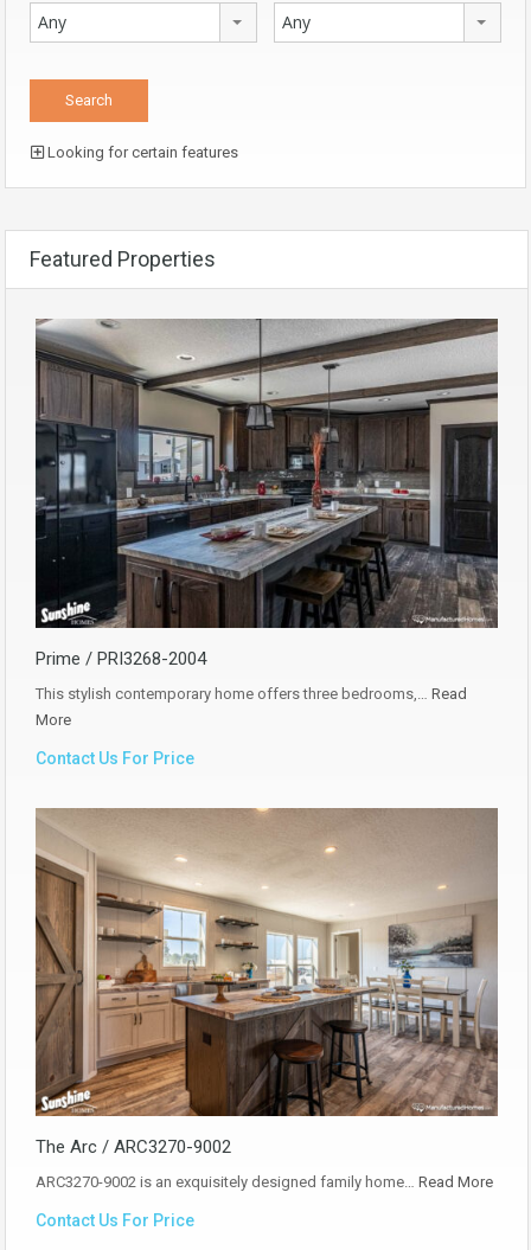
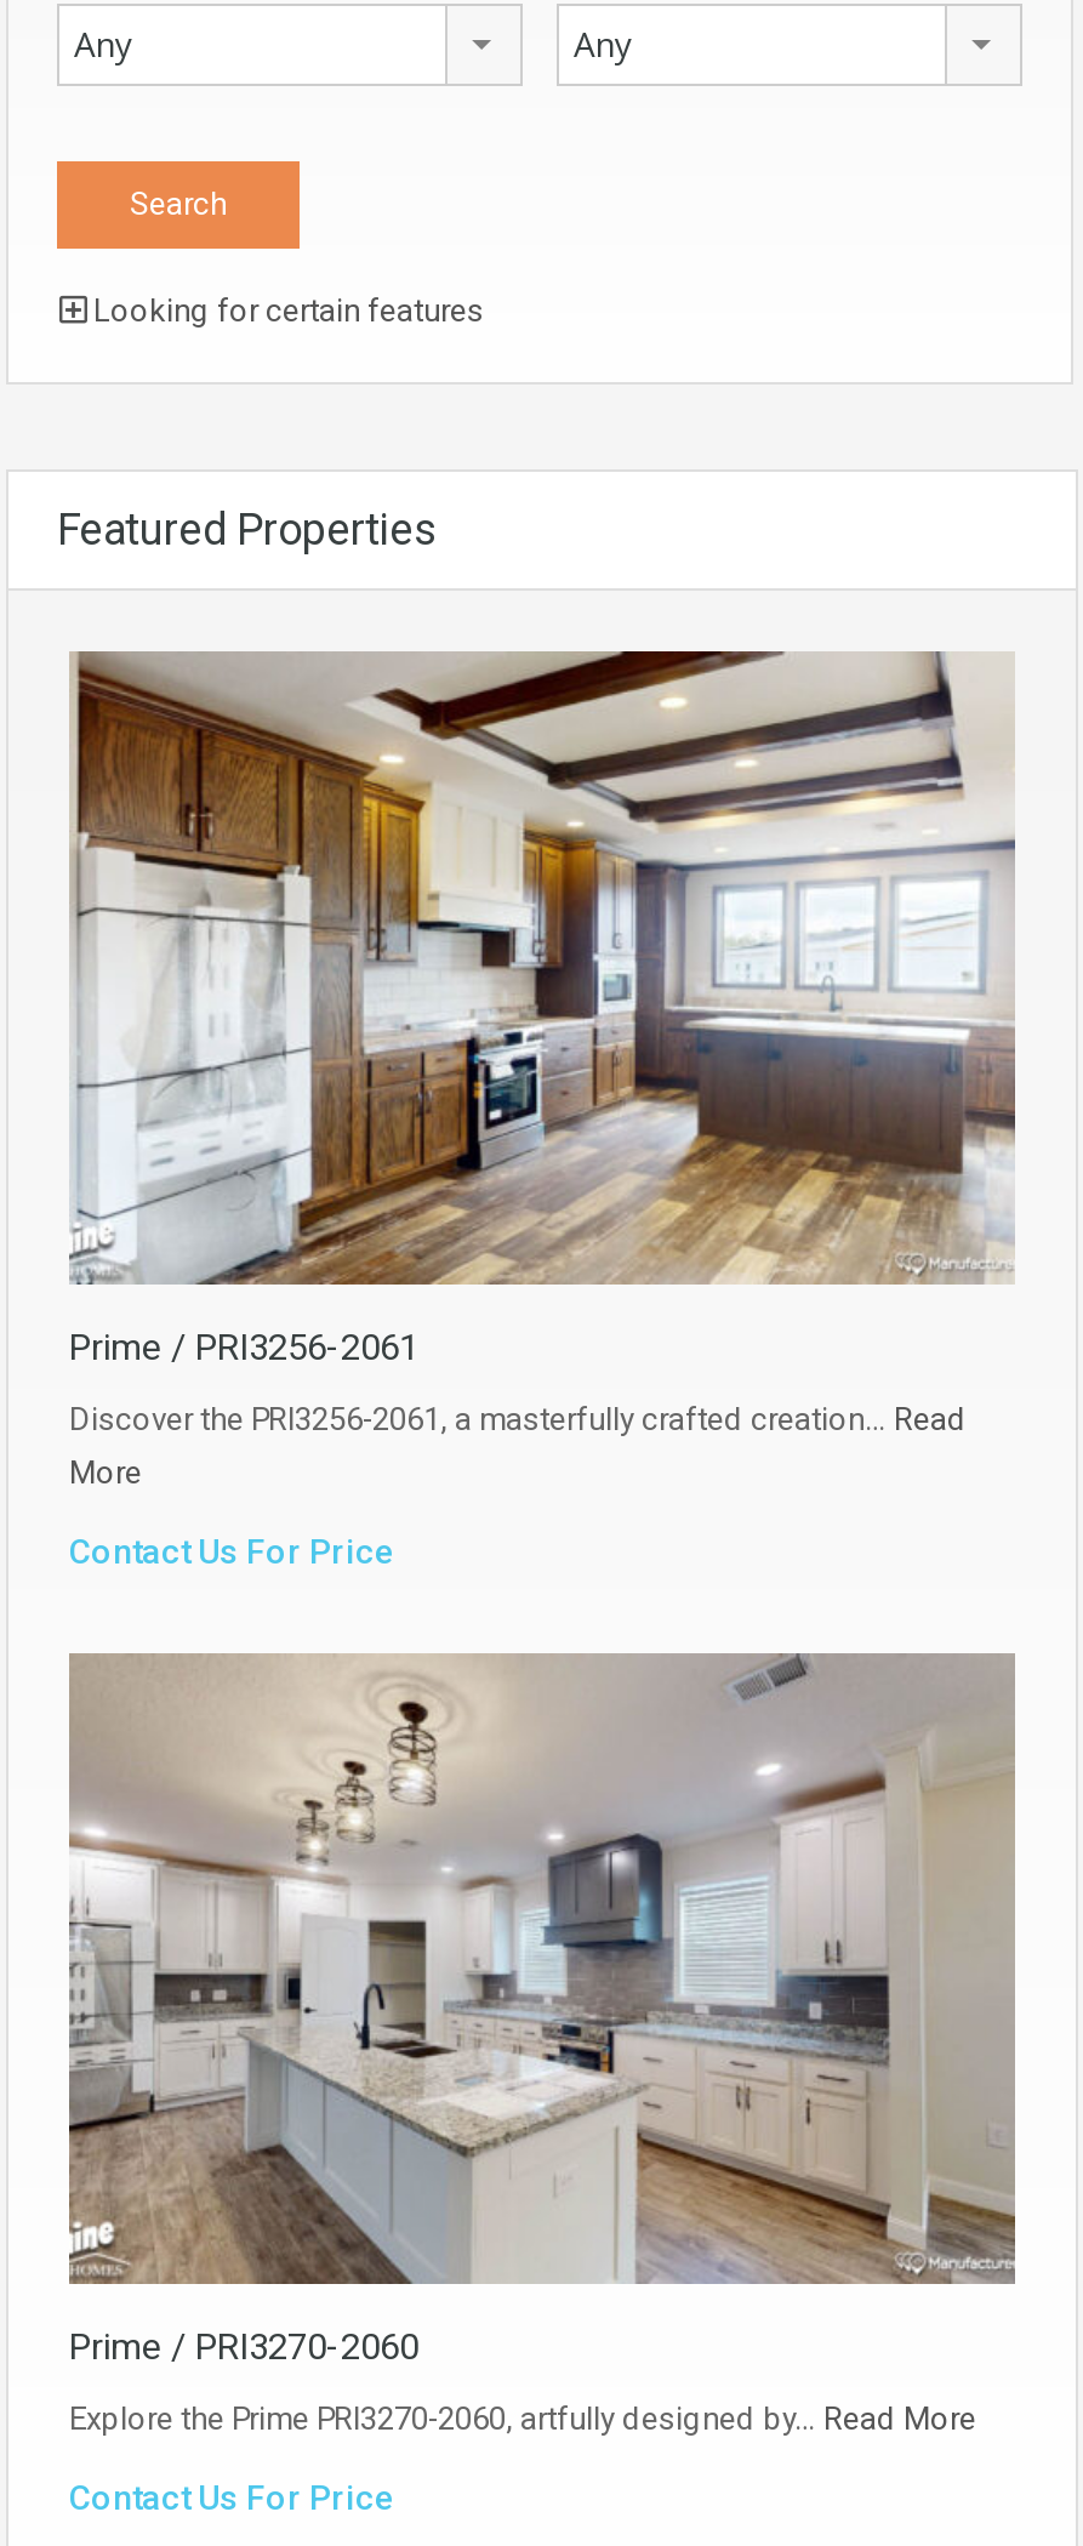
- [image]
- Prime / PRI3268-2004
+ [image]
+ Prime / PRI3256-2061

- This stylish contemporary home offers three bedrooms,… Read
+ Discover the PRI3256-2061, a masterfully crafted creation… Read

- [image]
- The Arc / ARC3270-9002
+ [image]
+ Prime / PRI3270-2060

- ARC3270-9002 is an exquisitely designed family home… Read More
+ Explore the Prime PRI3270-2060, artfully designed by… Read More
